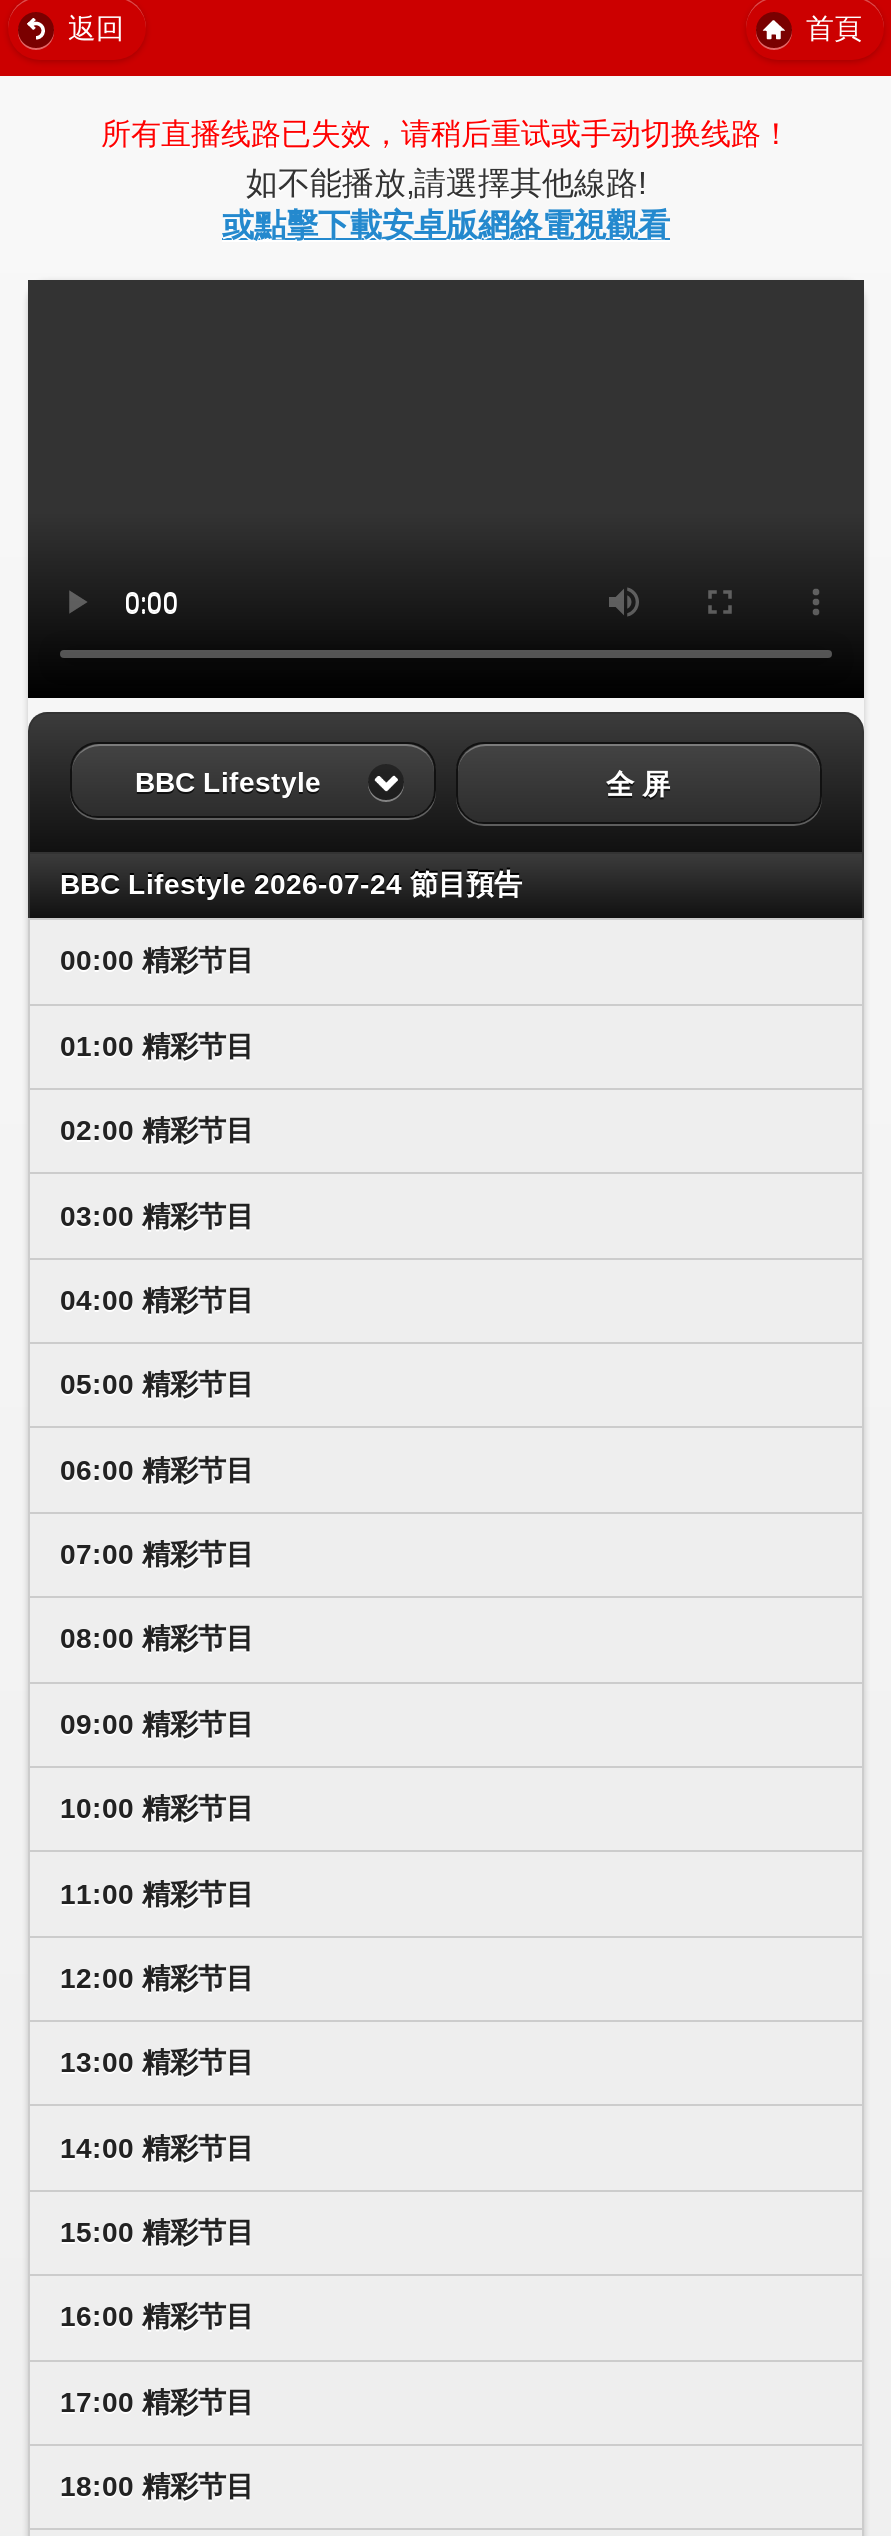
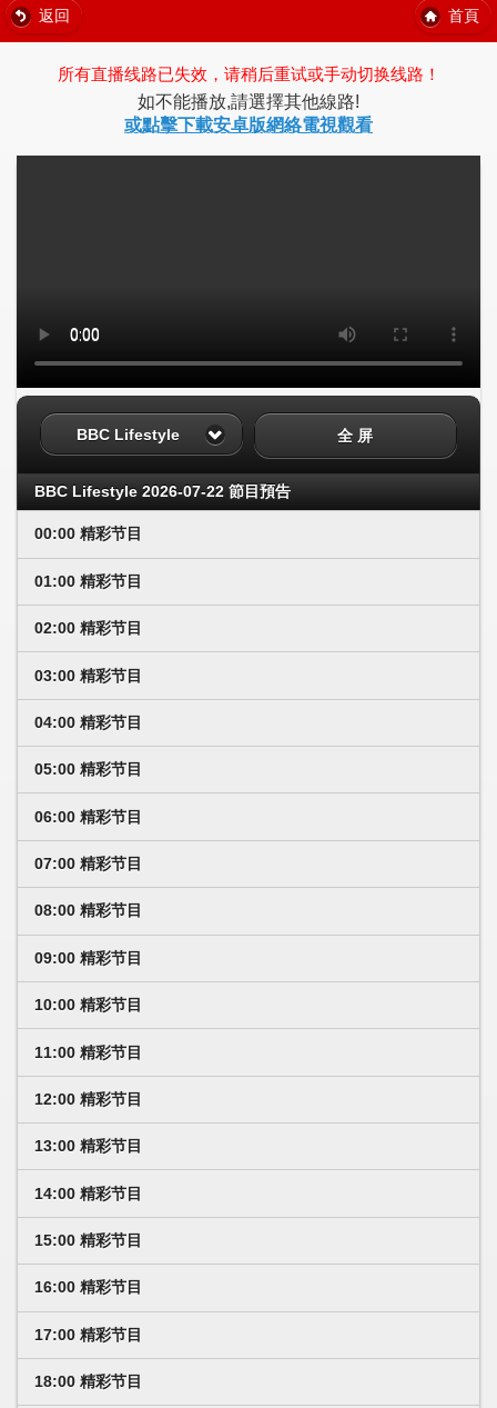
- BBC Lifestyle 2026-07-24 節目預告
+ BBC Lifestyle 2026-07-22 節目預告
